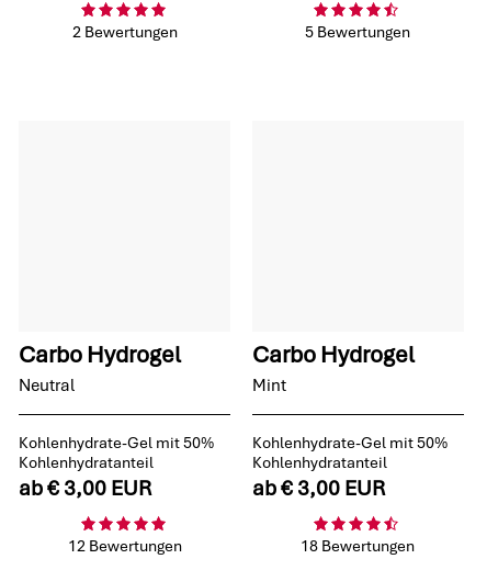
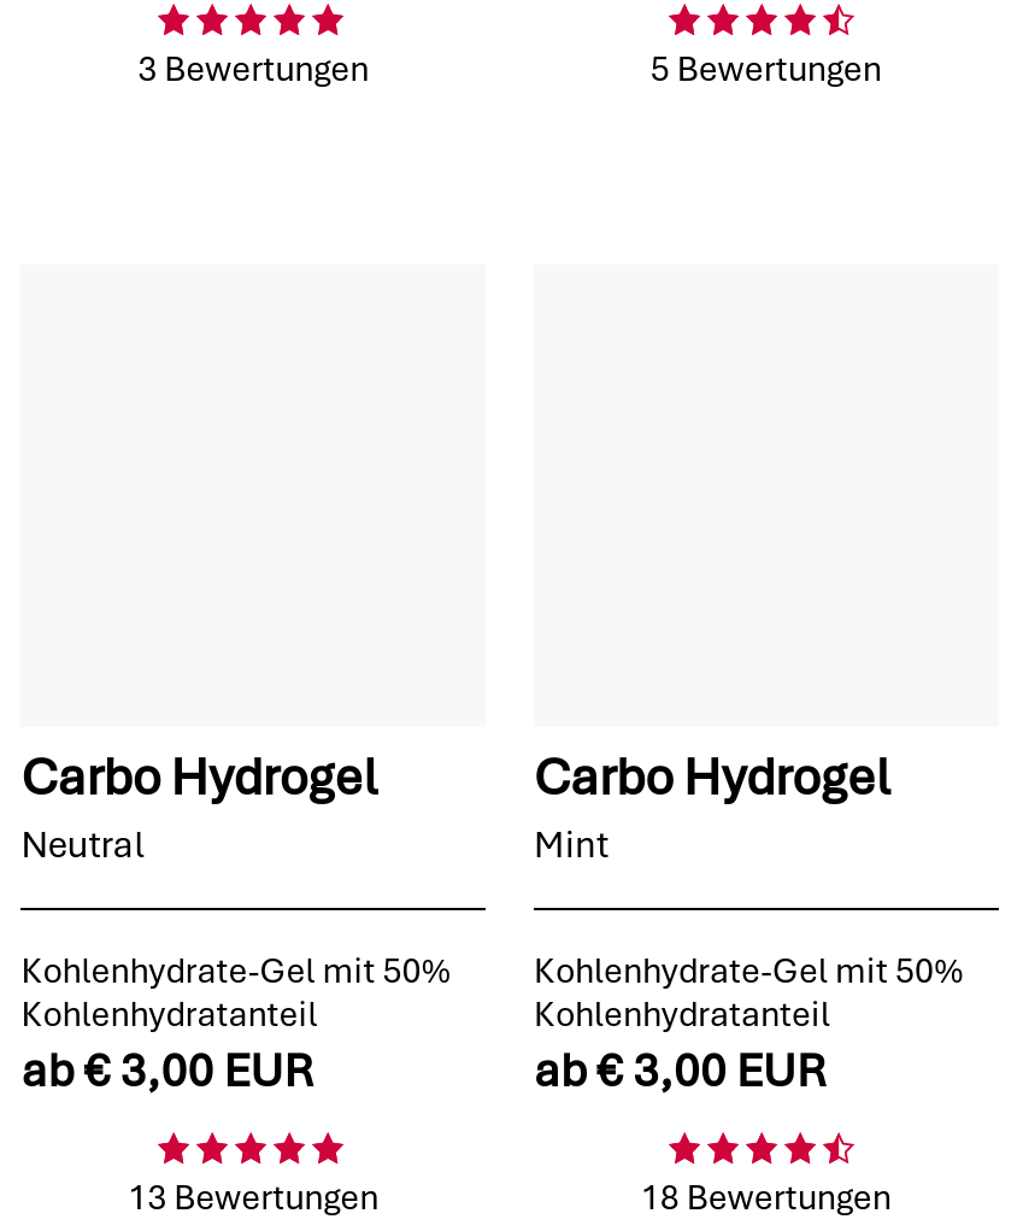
- 2 Bewertungen
+ 3 Bewertungen

- 12 Bewertungen
+ 13 Bewertungen
